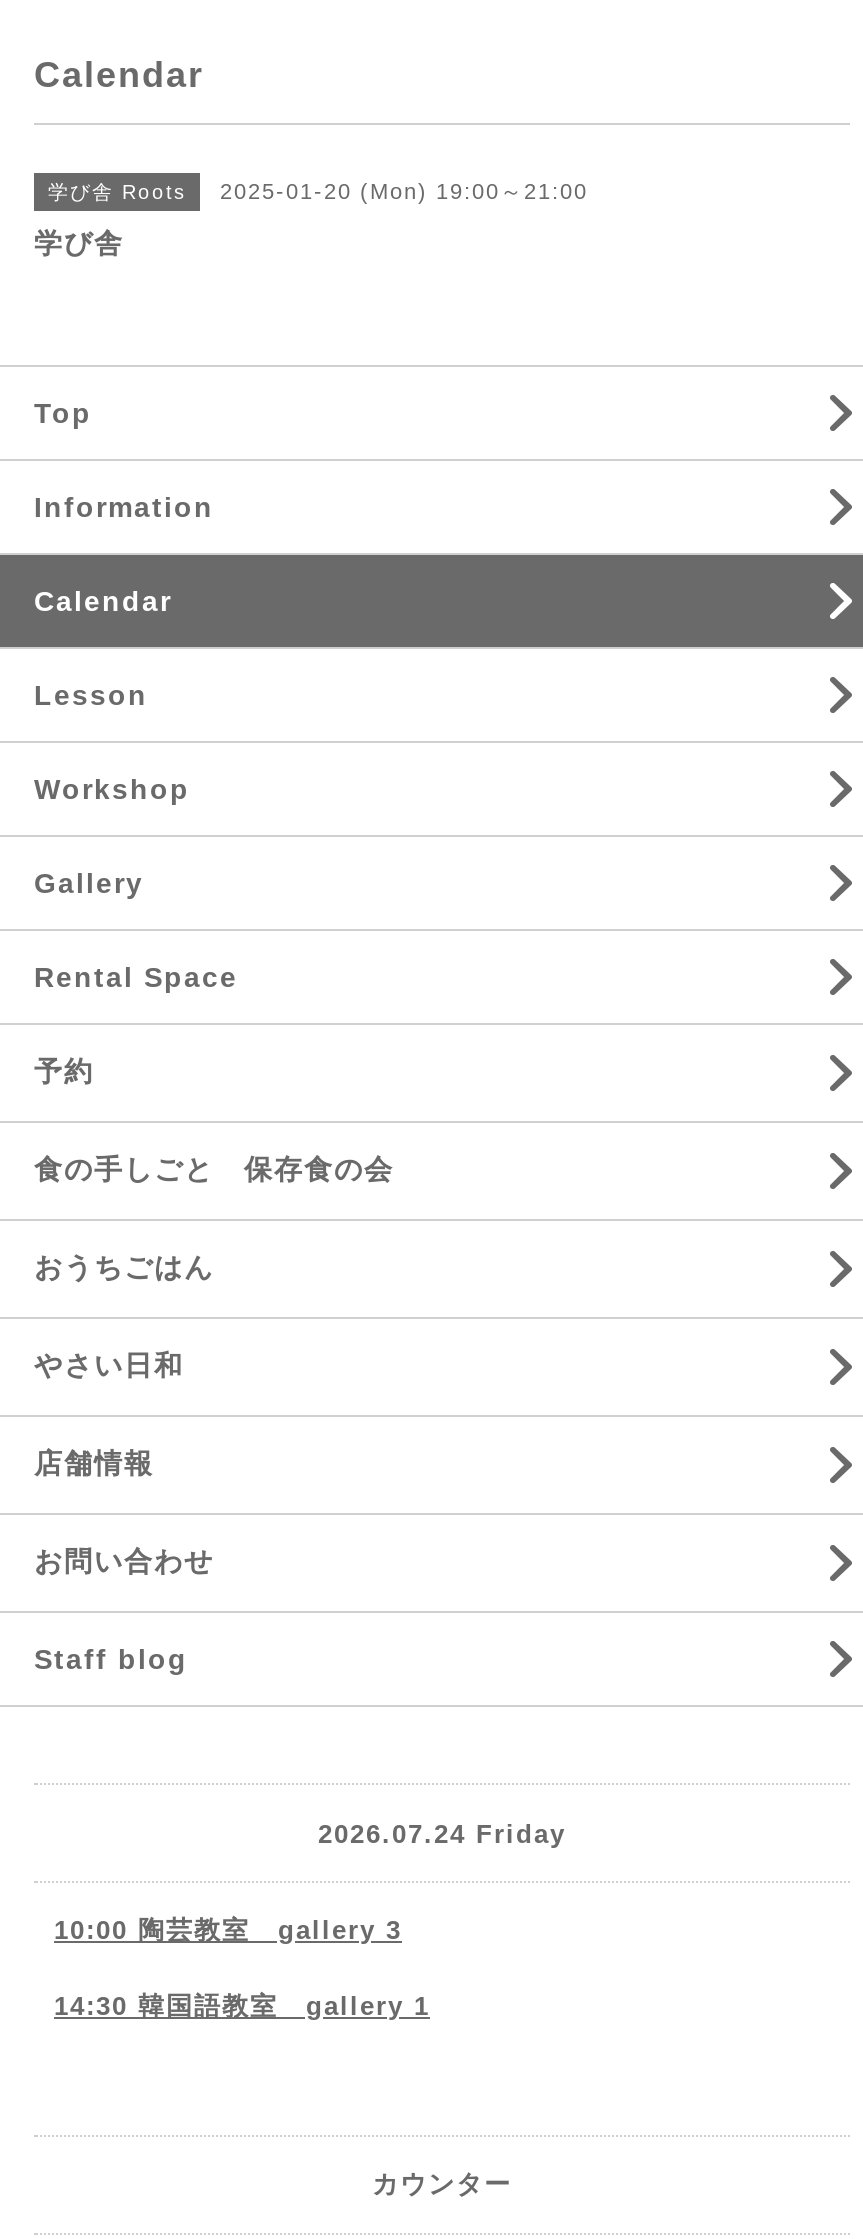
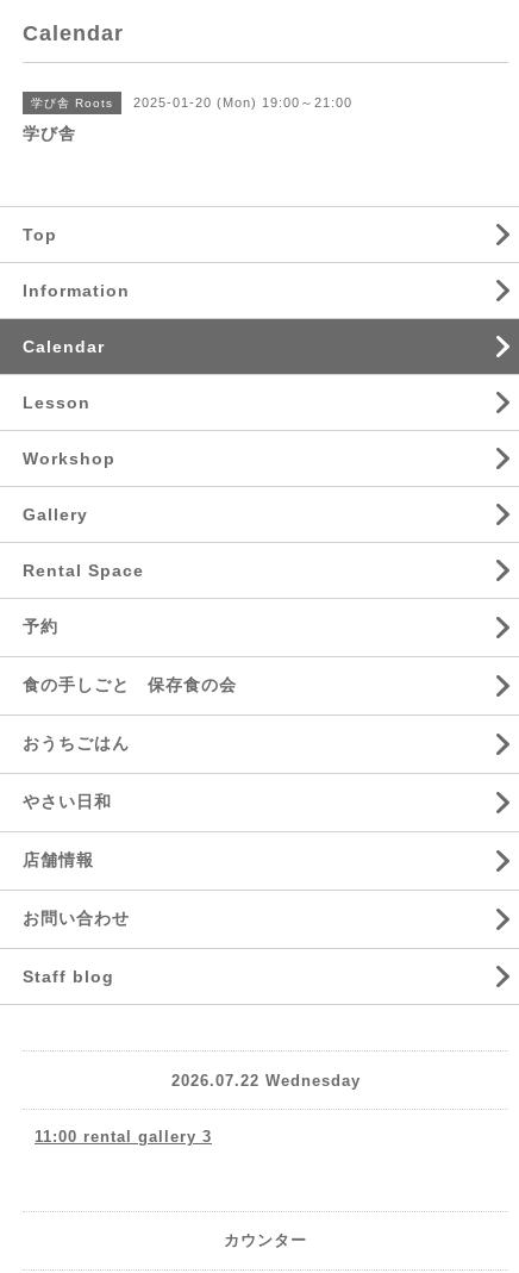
- 2026.07.24 Friday
- 10:00 陶芸教室 gallery 3
- 14:30 韓国語教室 gallery 1
+ 2026.07.22 Wednesday
+ 11:00 rental gallery 3
